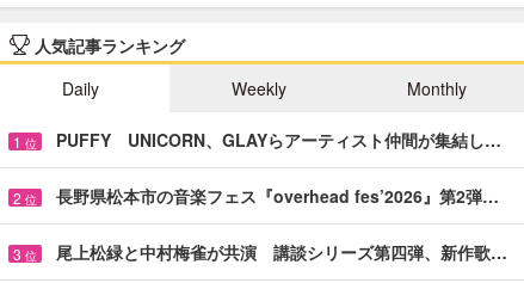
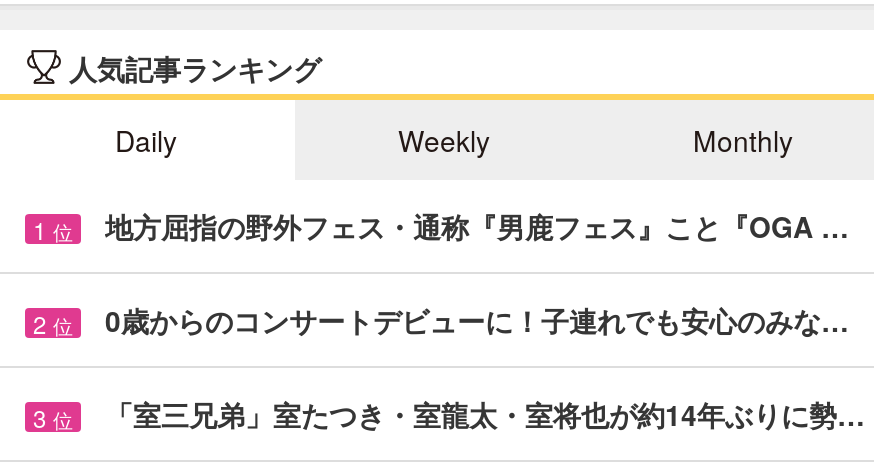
- PUFFY UNICORN、GLAYらアーティスト仲間が集結し…
+ 地方屈指の野外フェス・通称『男鹿フェス』こと『OGA …

- 長野県松本市の音楽フェス『overhead fes’2026』第2弾…
+ 0歳からのコンサートデビューに！子連れでも安心のみな…

- 尾上松緑と中村梅雀が共演 講談シリーズ第四弾、新作歌…
+ 「室三兄弟」室たつき・室龍太・室将也が約14年ぶりに勢…
